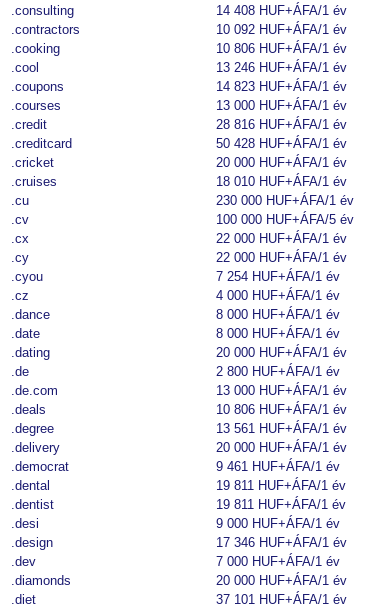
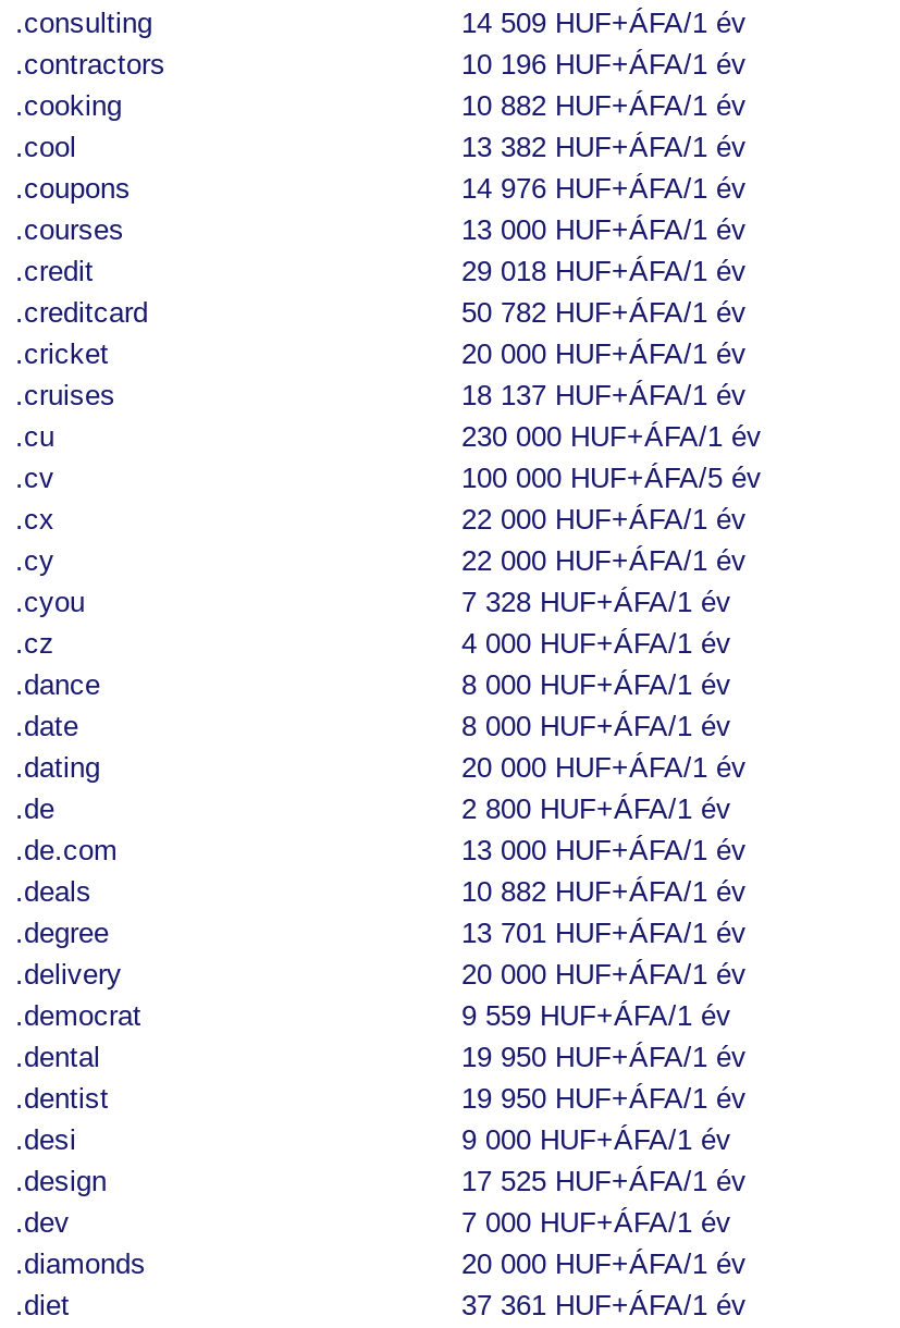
- 14 408 HUF+ÁFA/1 év
+ 14 509 HUF+ÁFA/1 év

- 10 092 HUF+ÁFA/1 év
+ 10 196 HUF+ÁFA/1 év

- 10 806 HUF+ÁFA/1 év
+ 10 882 HUF+ÁFA/1 év

- 13 246 HUF+ÁFA/1 év
+ 13 382 HUF+ÁFA/1 év

- 14 823 HUF+ÁFA/1 év
+ 14 976 HUF+ÁFA/1 év

- 28 816 HUF+ÁFA/1 év
+ 29 018 HUF+ÁFA/1 év

- 50 428 HUF+ÁFA/1 év
+ 50 782 HUF+ÁFA/1 év

- 18 010 HUF+ÁFA/1 év
+ 18 137 HUF+ÁFA/1 év

- 7 254 HUF+ÁFA/1 év
+ 7 328 HUF+ÁFA/1 év

- 10 806 HUF+ÁFA/1 év
+ 10 882 HUF+ÁFA/1 év

- 13 561 HUF+ÁFA/1 év
+ 13 701 HUF+ÁFA/1 év

- 9 461 HUF+ÁFA/1 év
+ 9 559 HUF+ÁFA/1 év

- 19 811 HUF+ÁFA/1 év
+ 19 950 HUF+ÁFA/1 év

- 19 811 HUF+ÁFA/1 év
+ 19 950 HUF+ÁFA/1 év

- 17 346 HUF+ÁFA/1 év
+ 17 525 HUF+ÁFA/1 év

- 37 101 HUF+ÁFA/1 év
+ 37 361 HUF+ÁFA/1 év
